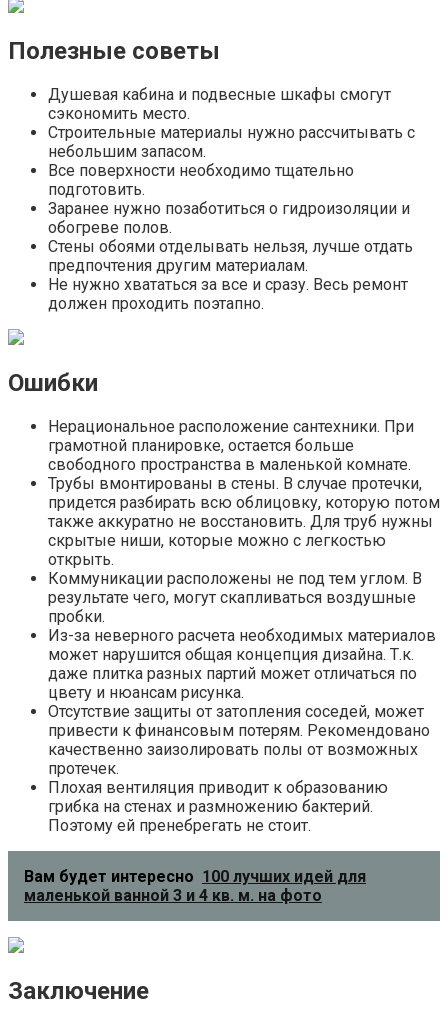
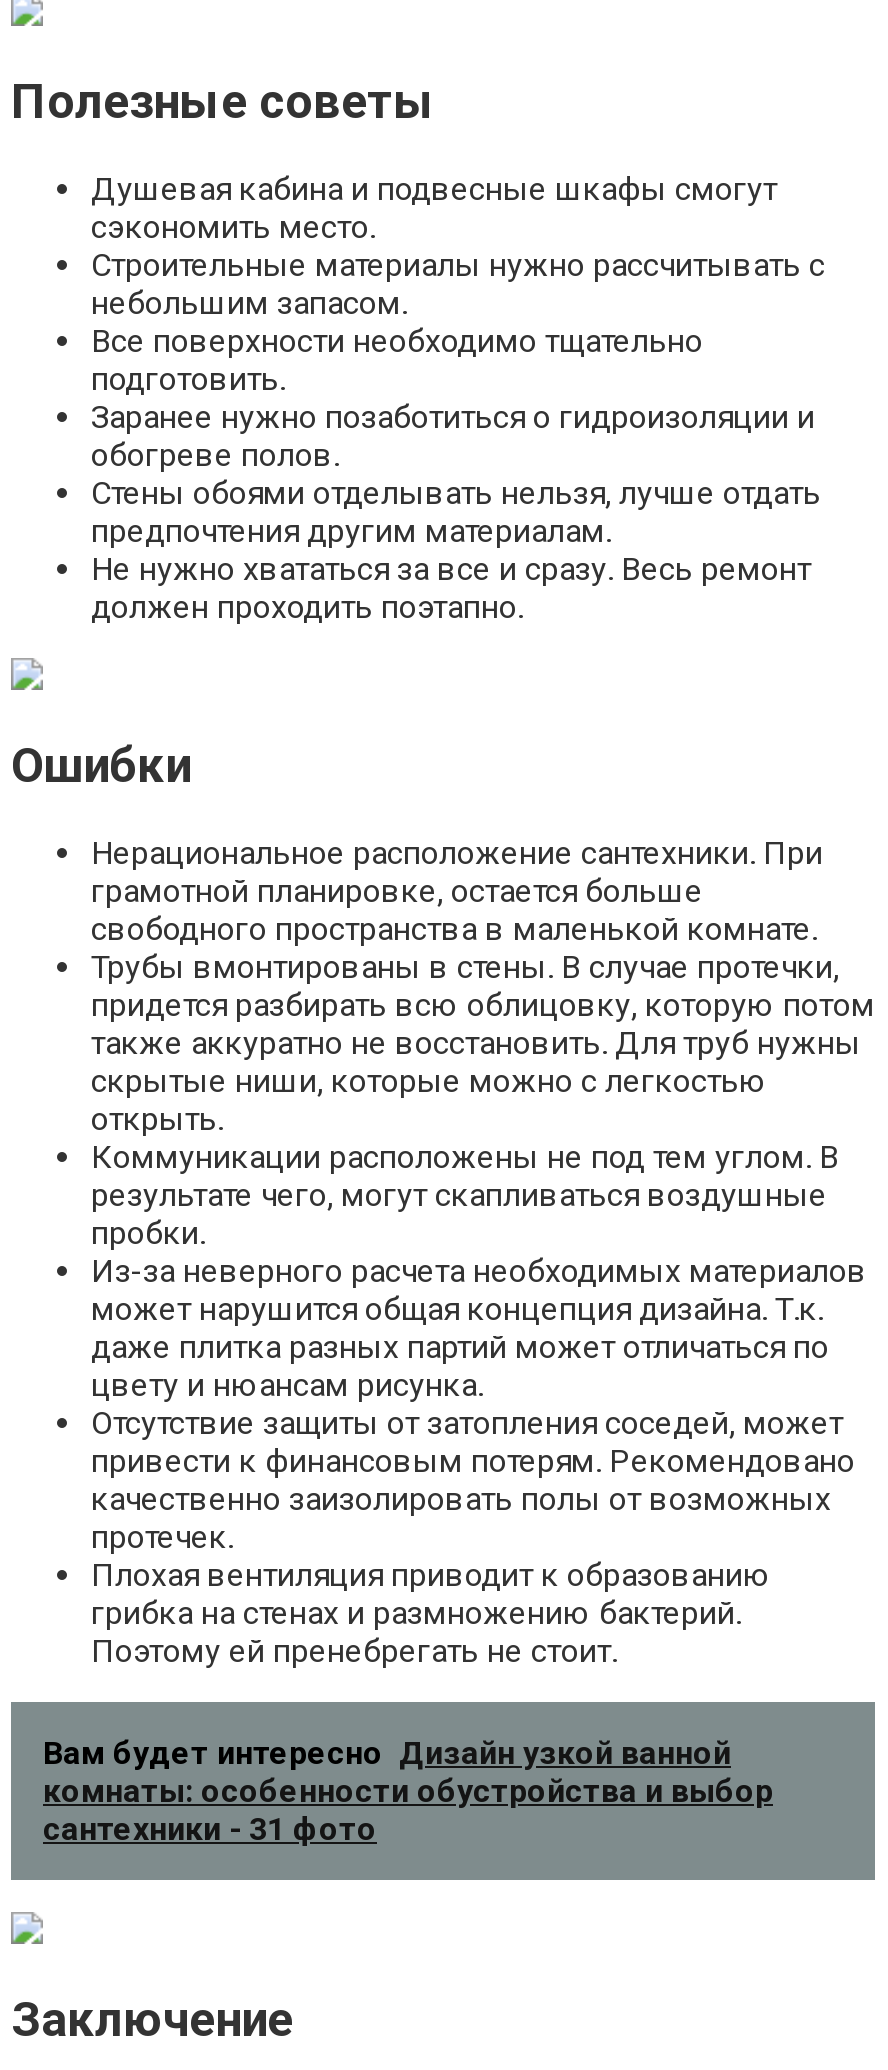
- Вам будет интересно 100 лучших идей для
- маленькой ванной 3 и 4 кв. м. на фото
+ Вам будет интересно Дизайн узкой ванной
+ комнаты: особенности обустройства и выбор
+ сантехники - 31 фото
